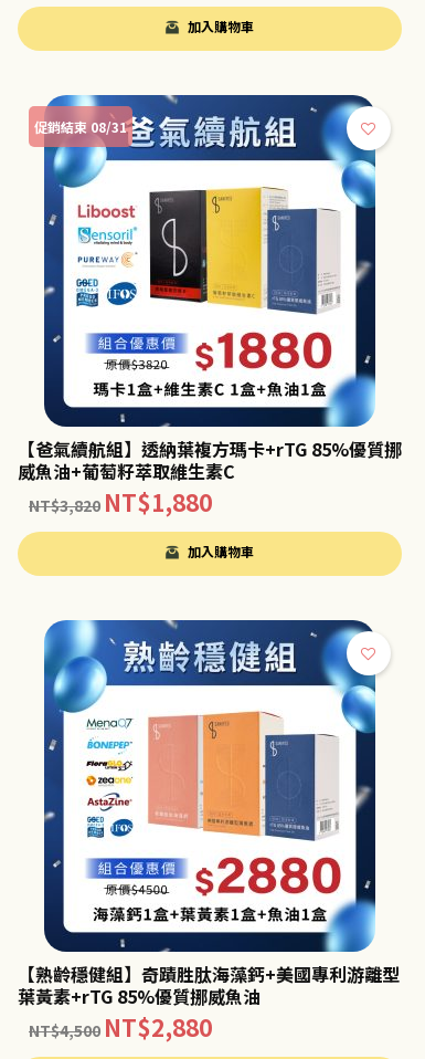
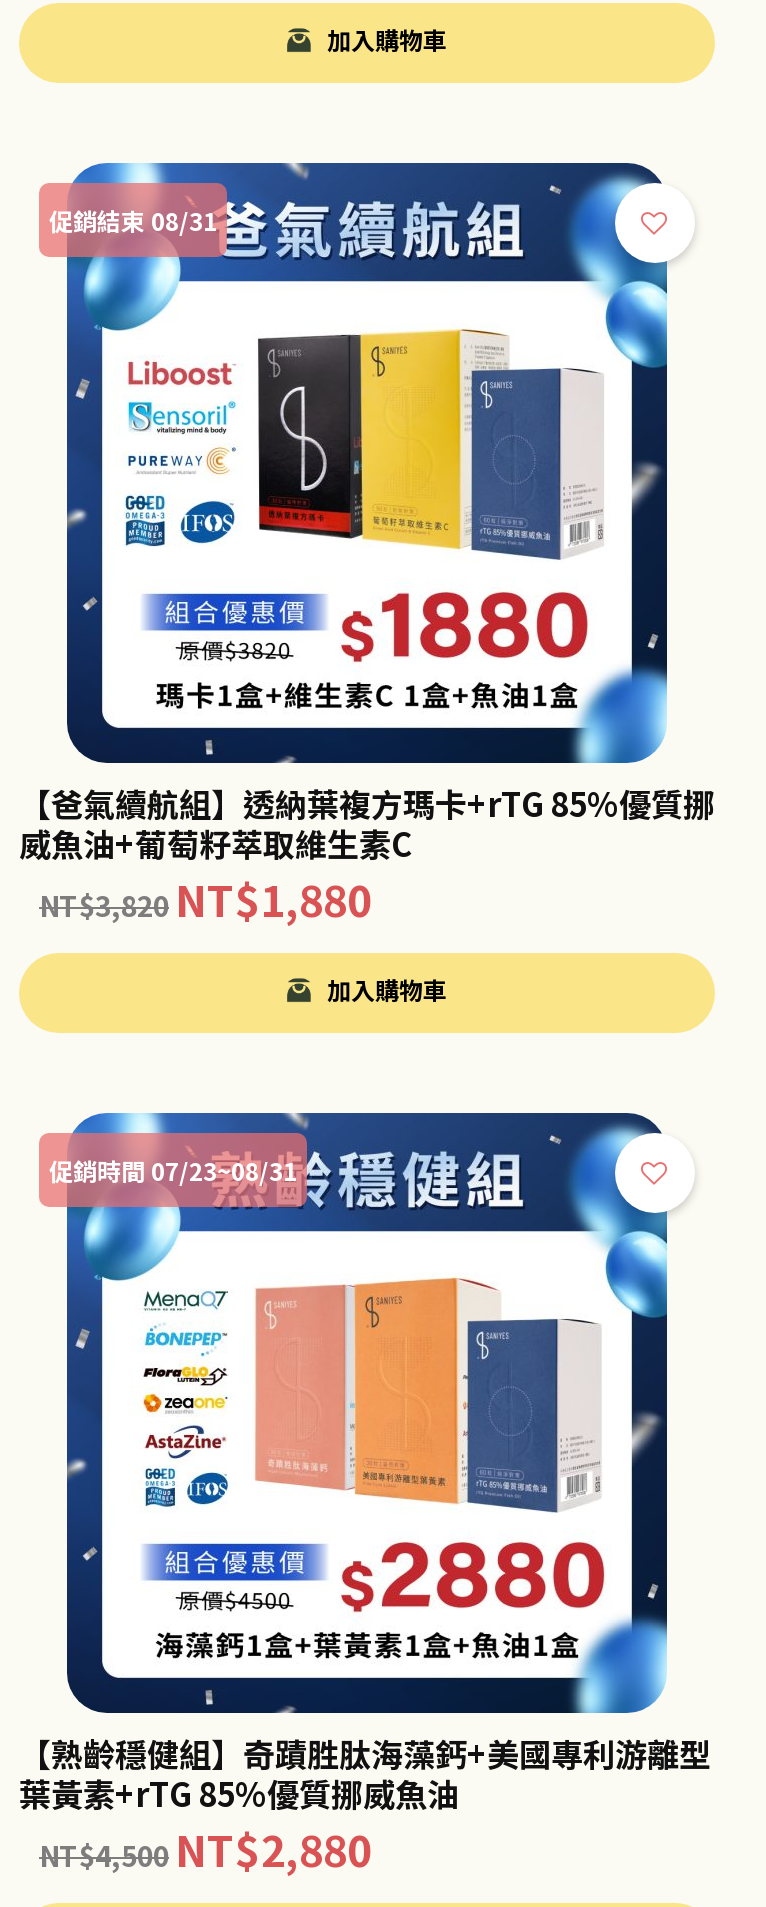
+ 促銷時間 07/23~08/31
